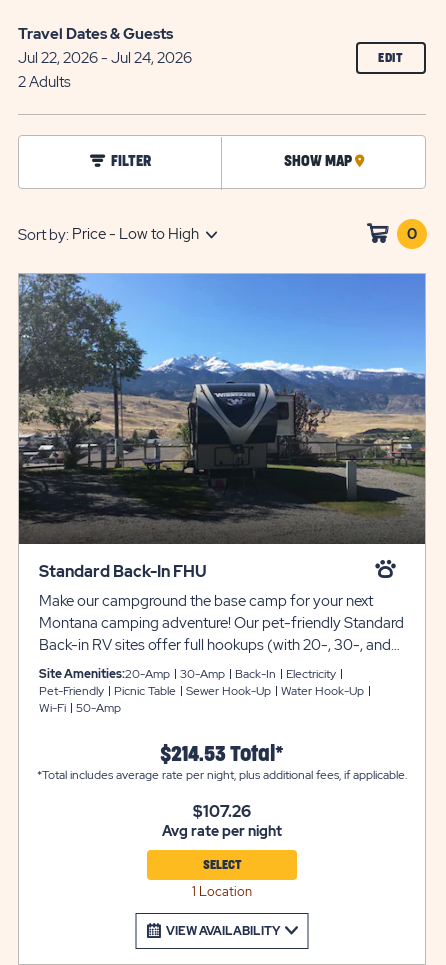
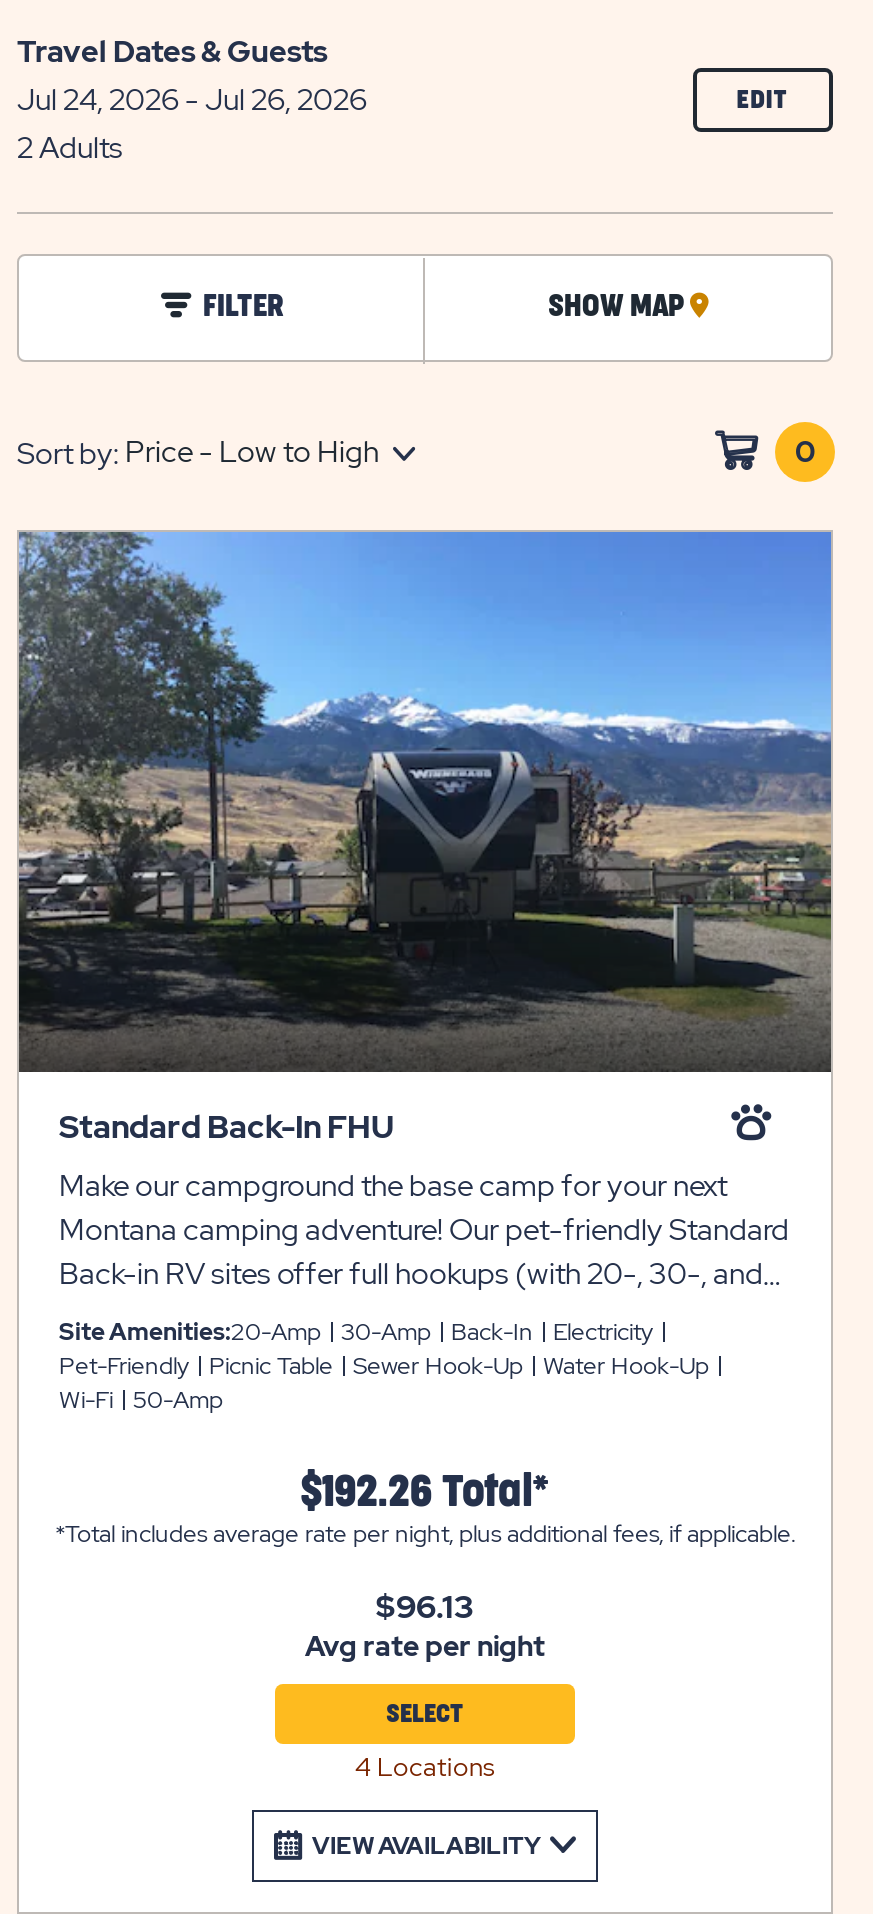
- Jul 22, 2026 - Jul 24, 2026
+ Jul 24, 2026 - Jul 26, 2026

- $214.53 Total*
+ $192.26 Total*

- $107.26
+ $96.13

- 1 Location
+ 4 Locations
